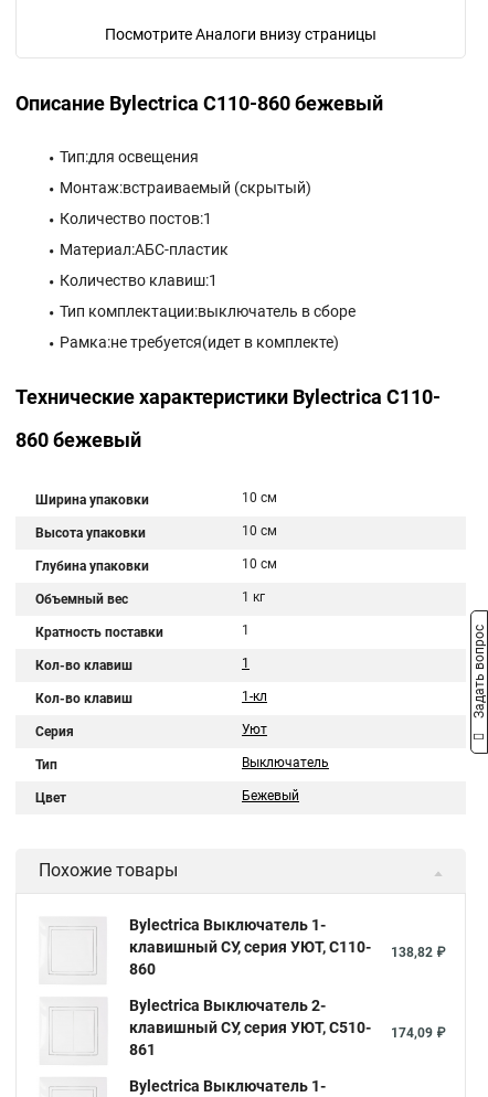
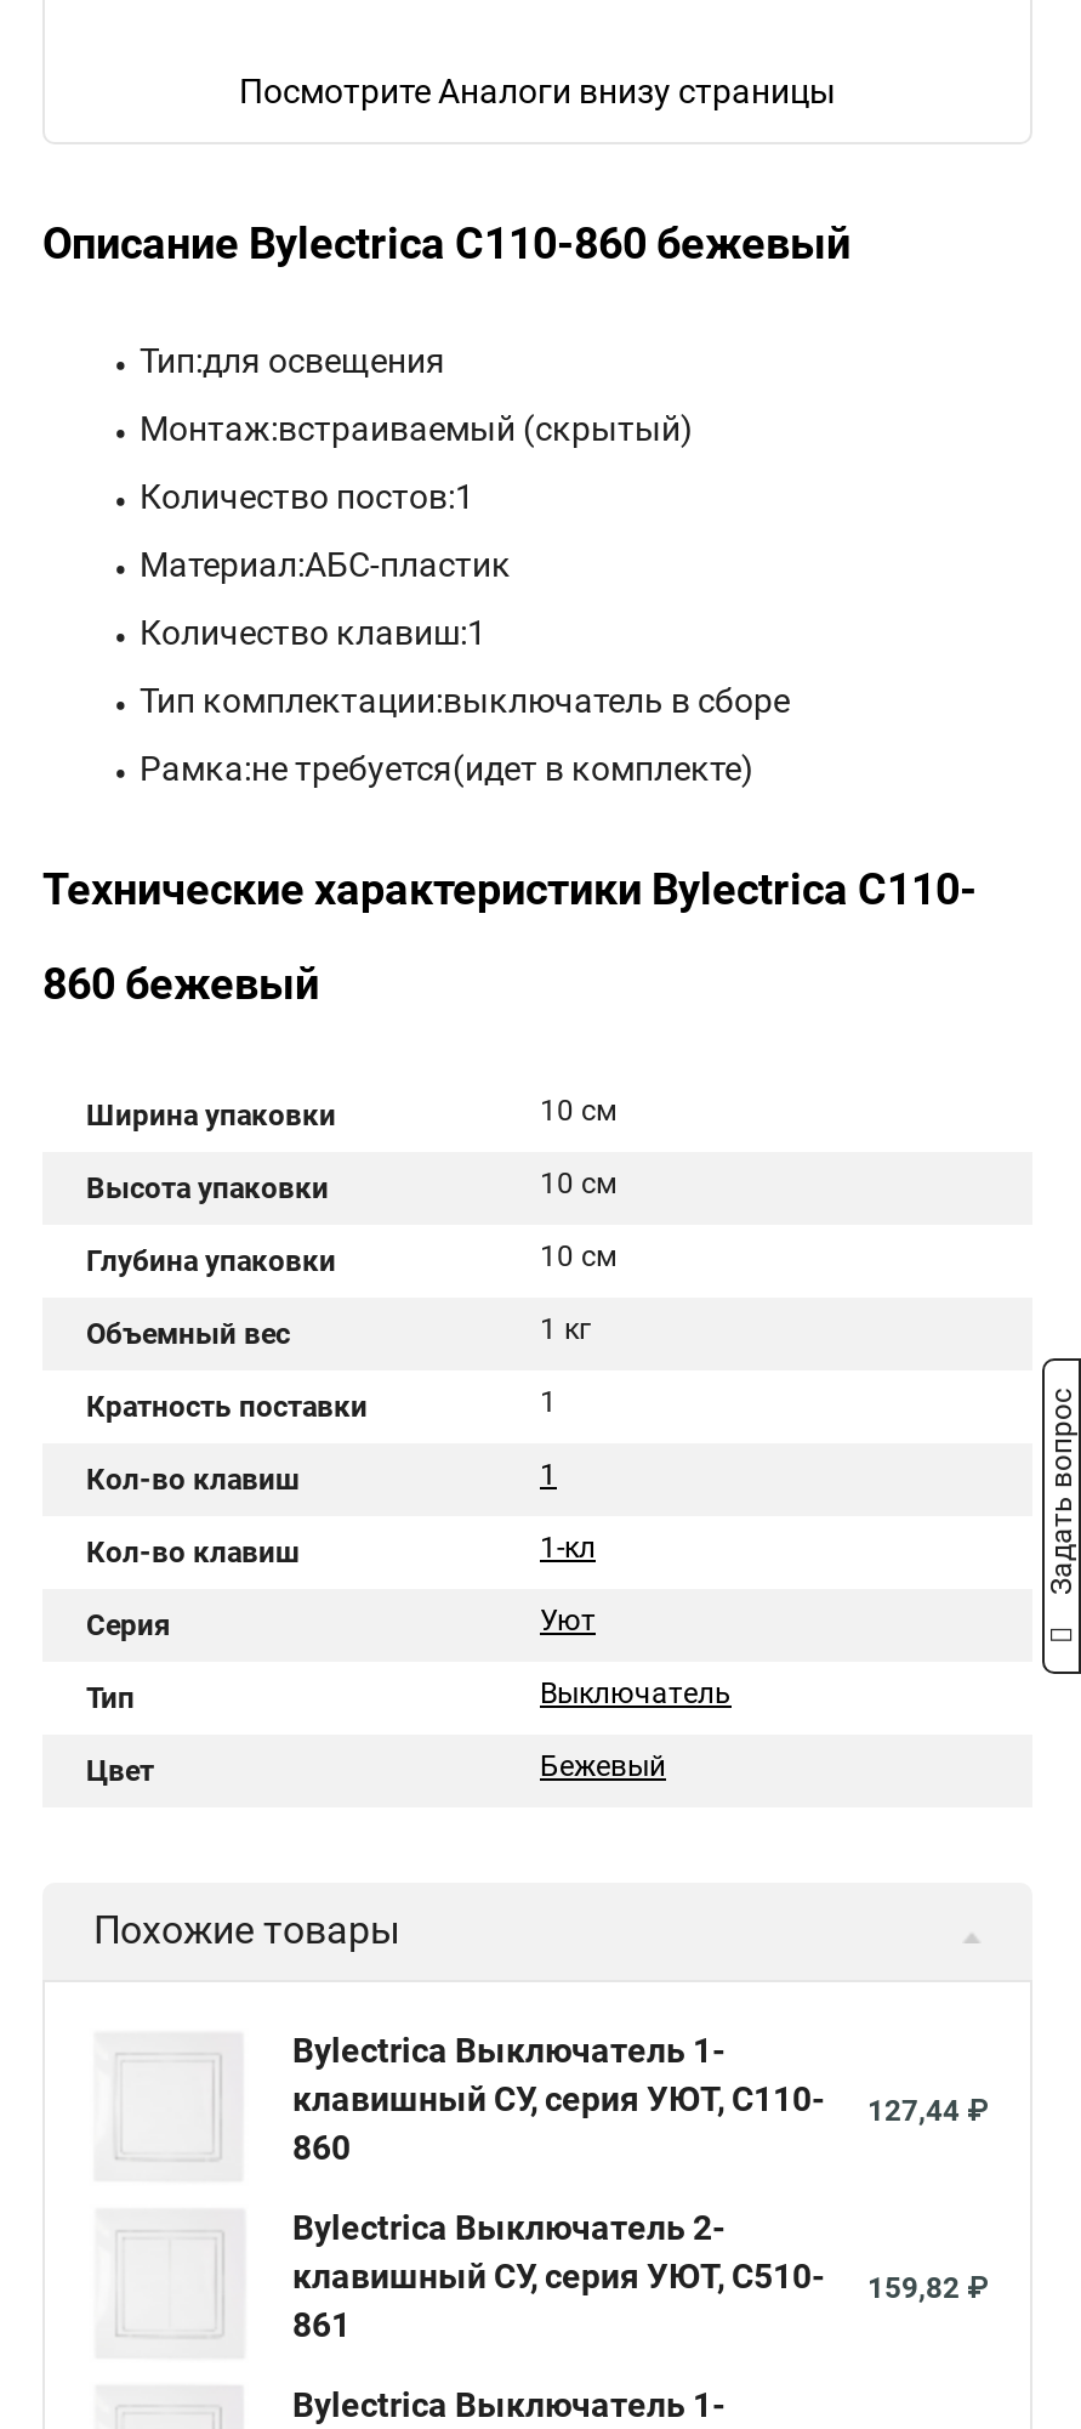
- клавишный СУ, серия УЮТ, С110- 138,82 ₽
+ клавишный СУ, серия УЮТ, С110- 127,44 ₽

- клавишный СУ, серия УЮТ, С510- 174,09 ₽
+ клавишный СУ, серия УЮТ, С510- 159,82 ₽
